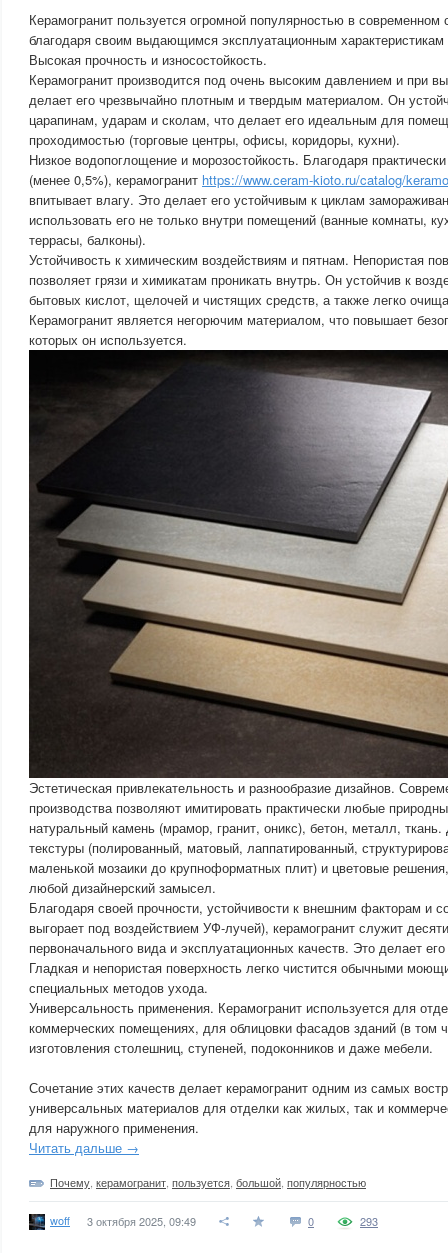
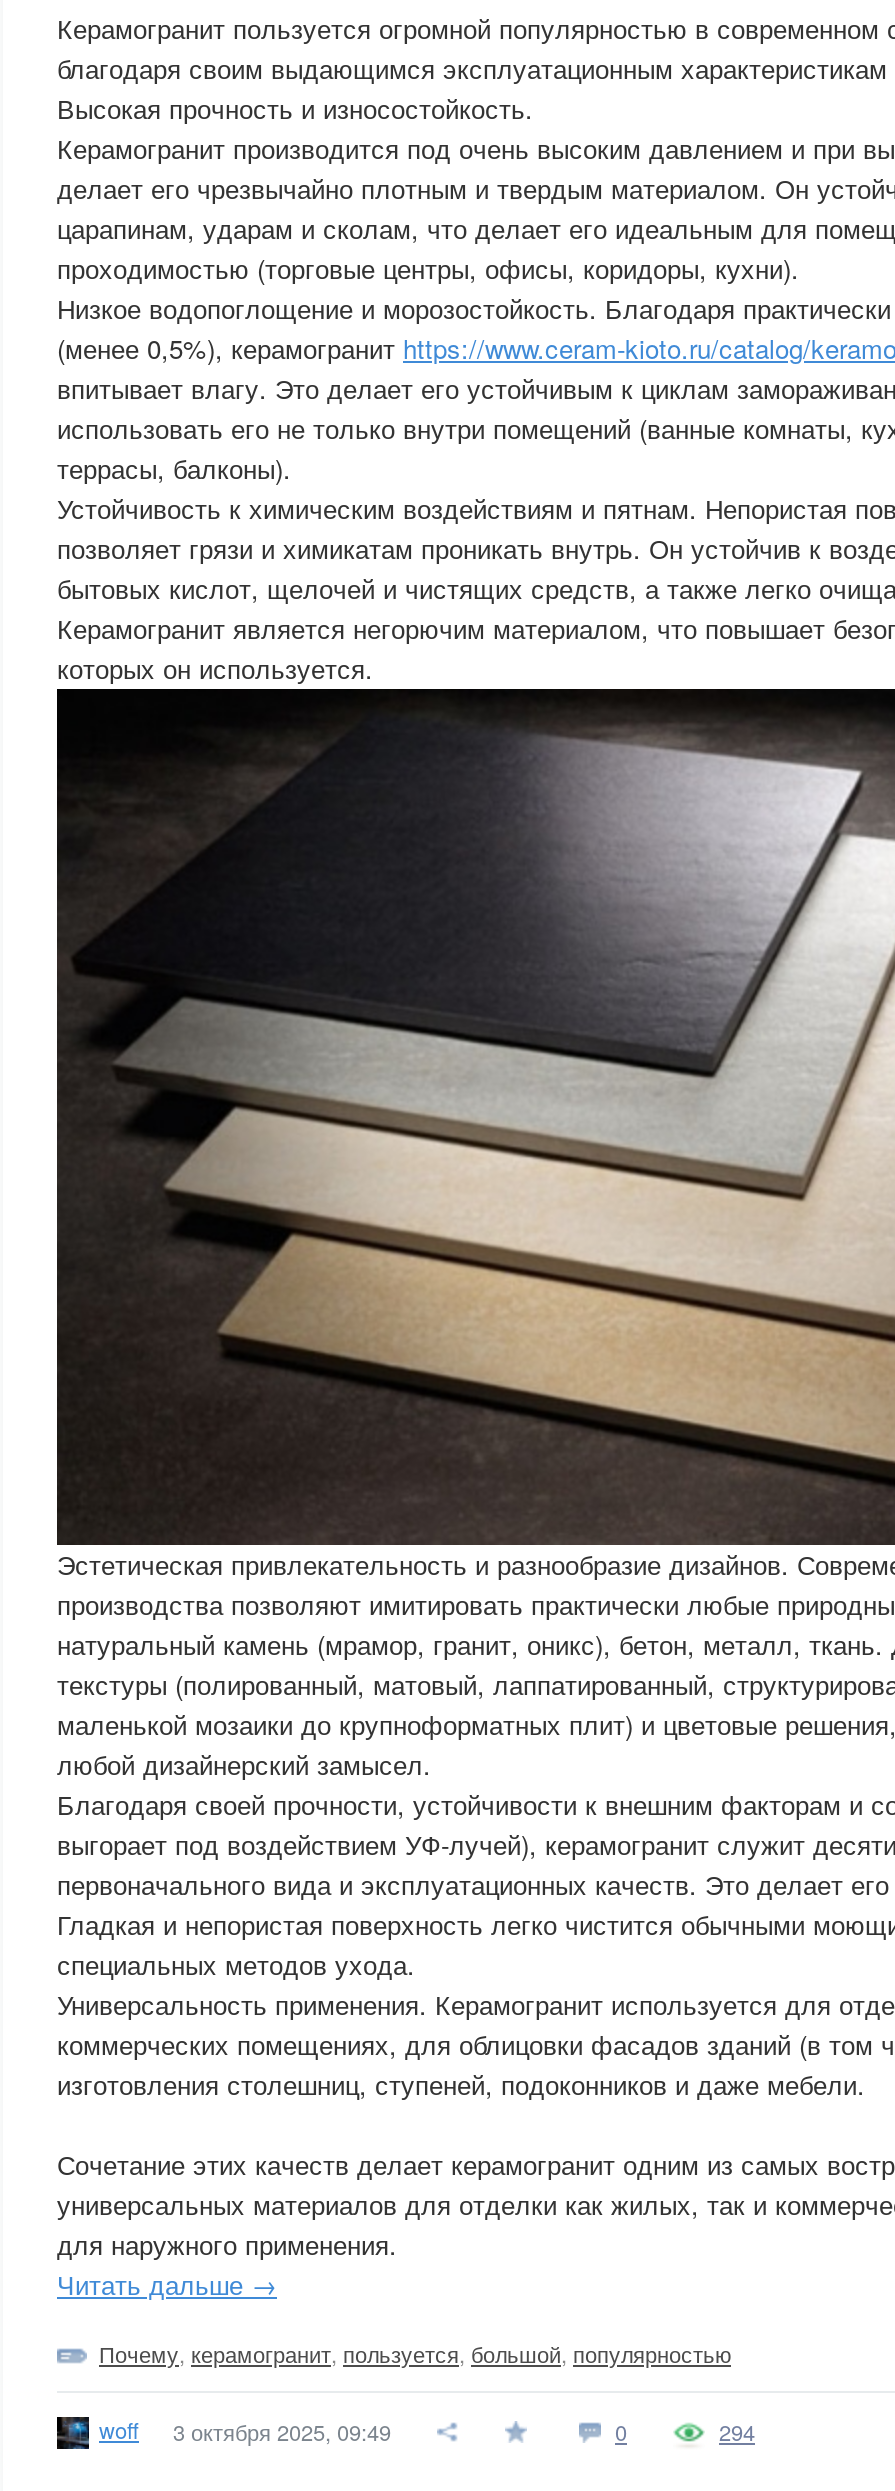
- 293
+ 294
